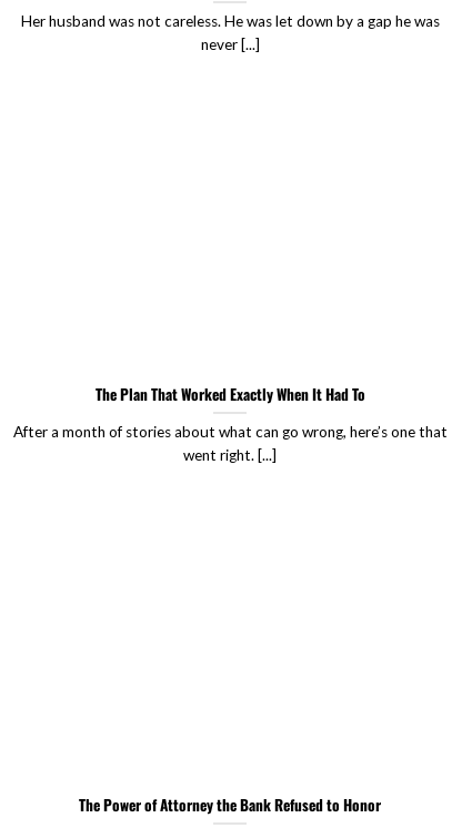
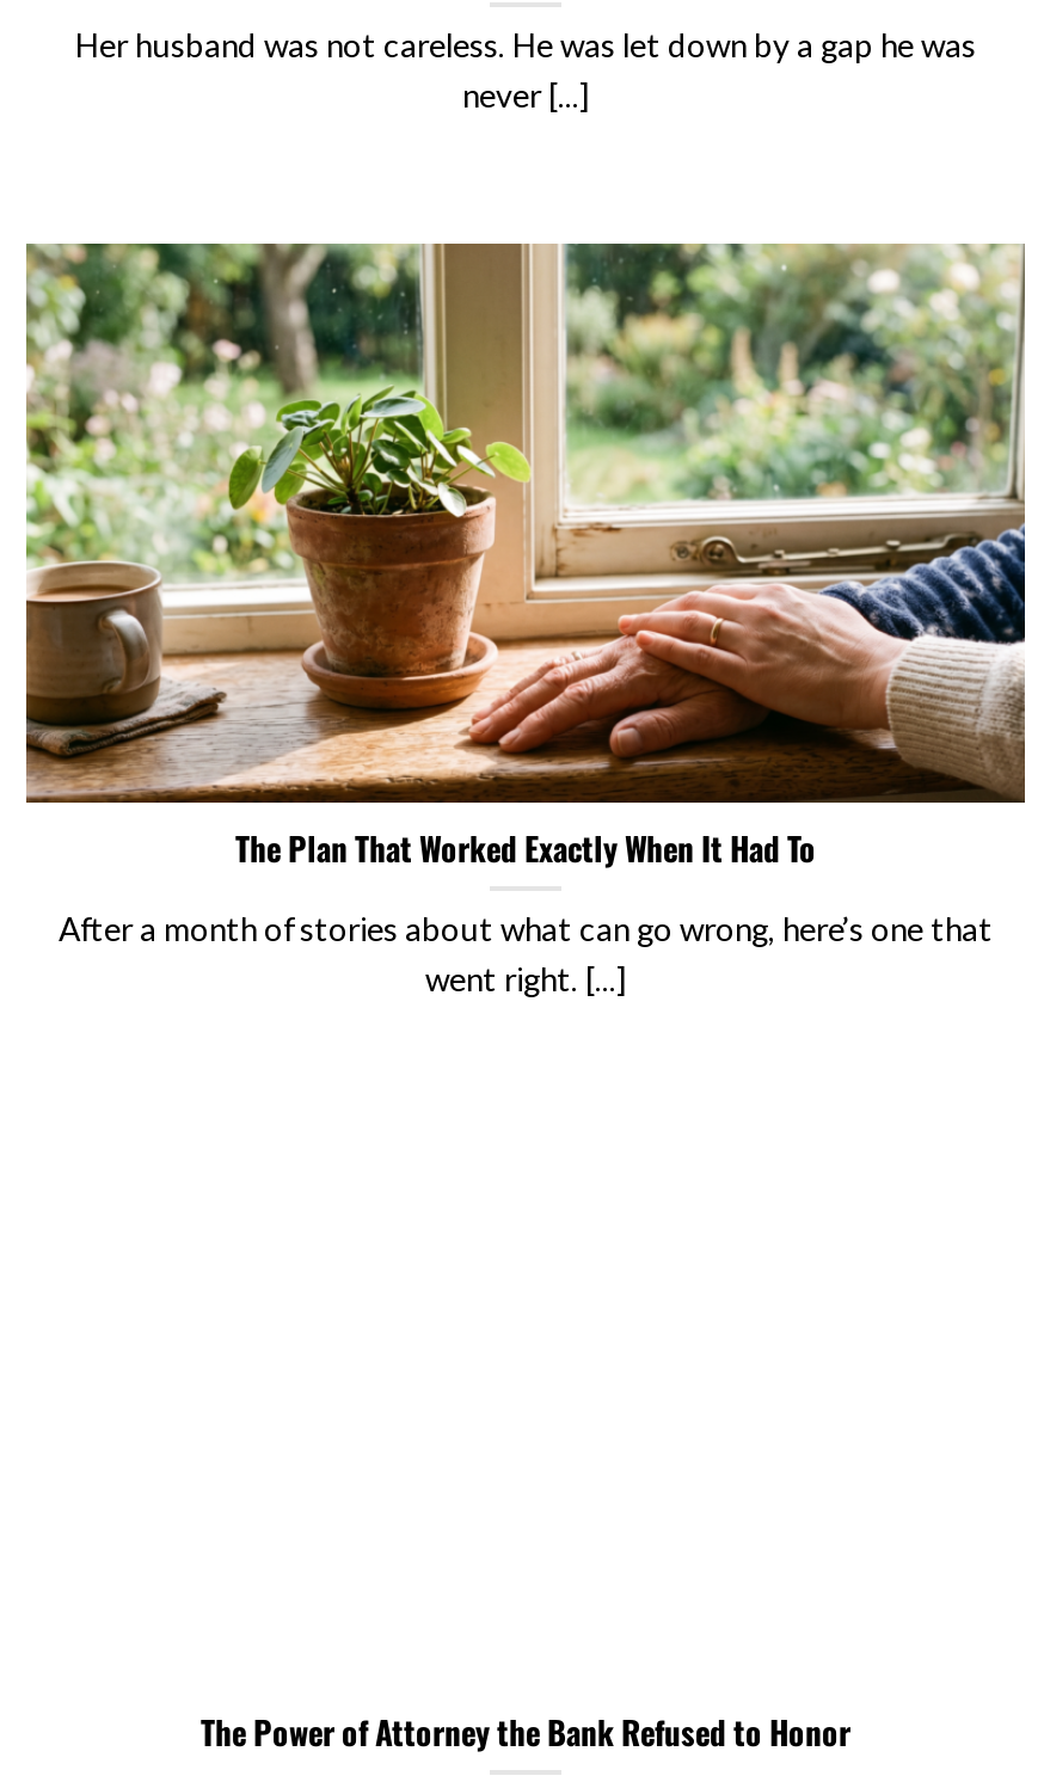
+ [image]
